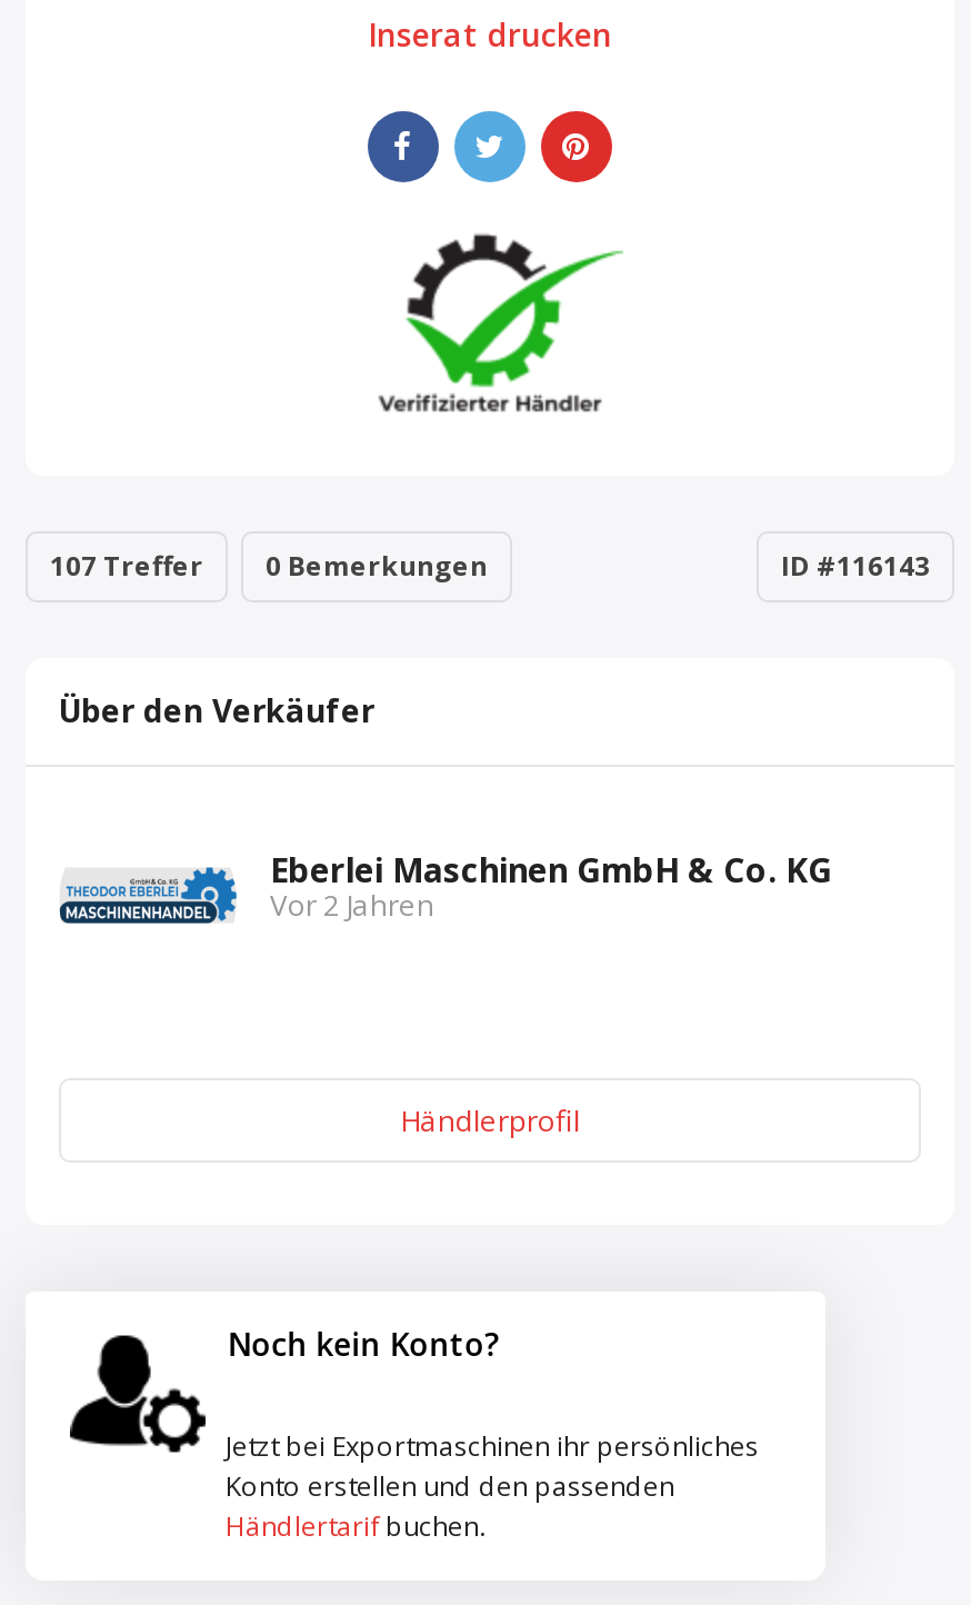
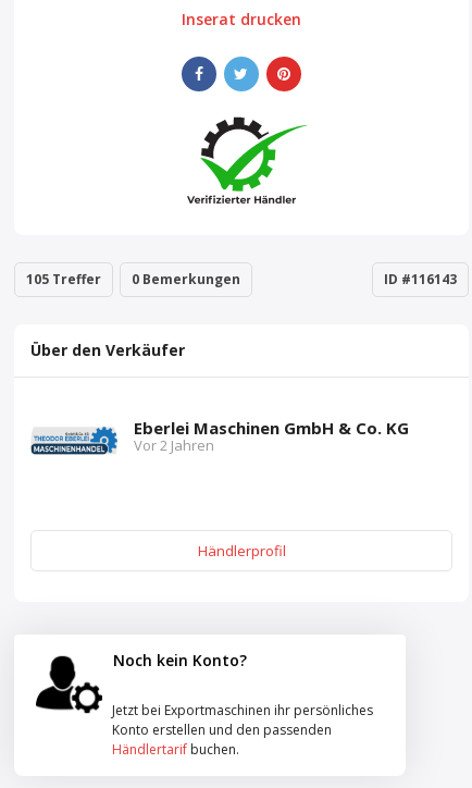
- 107 Treffer 0 Bemerkungen
+ 105 Treffer 0 Bemerkungen
